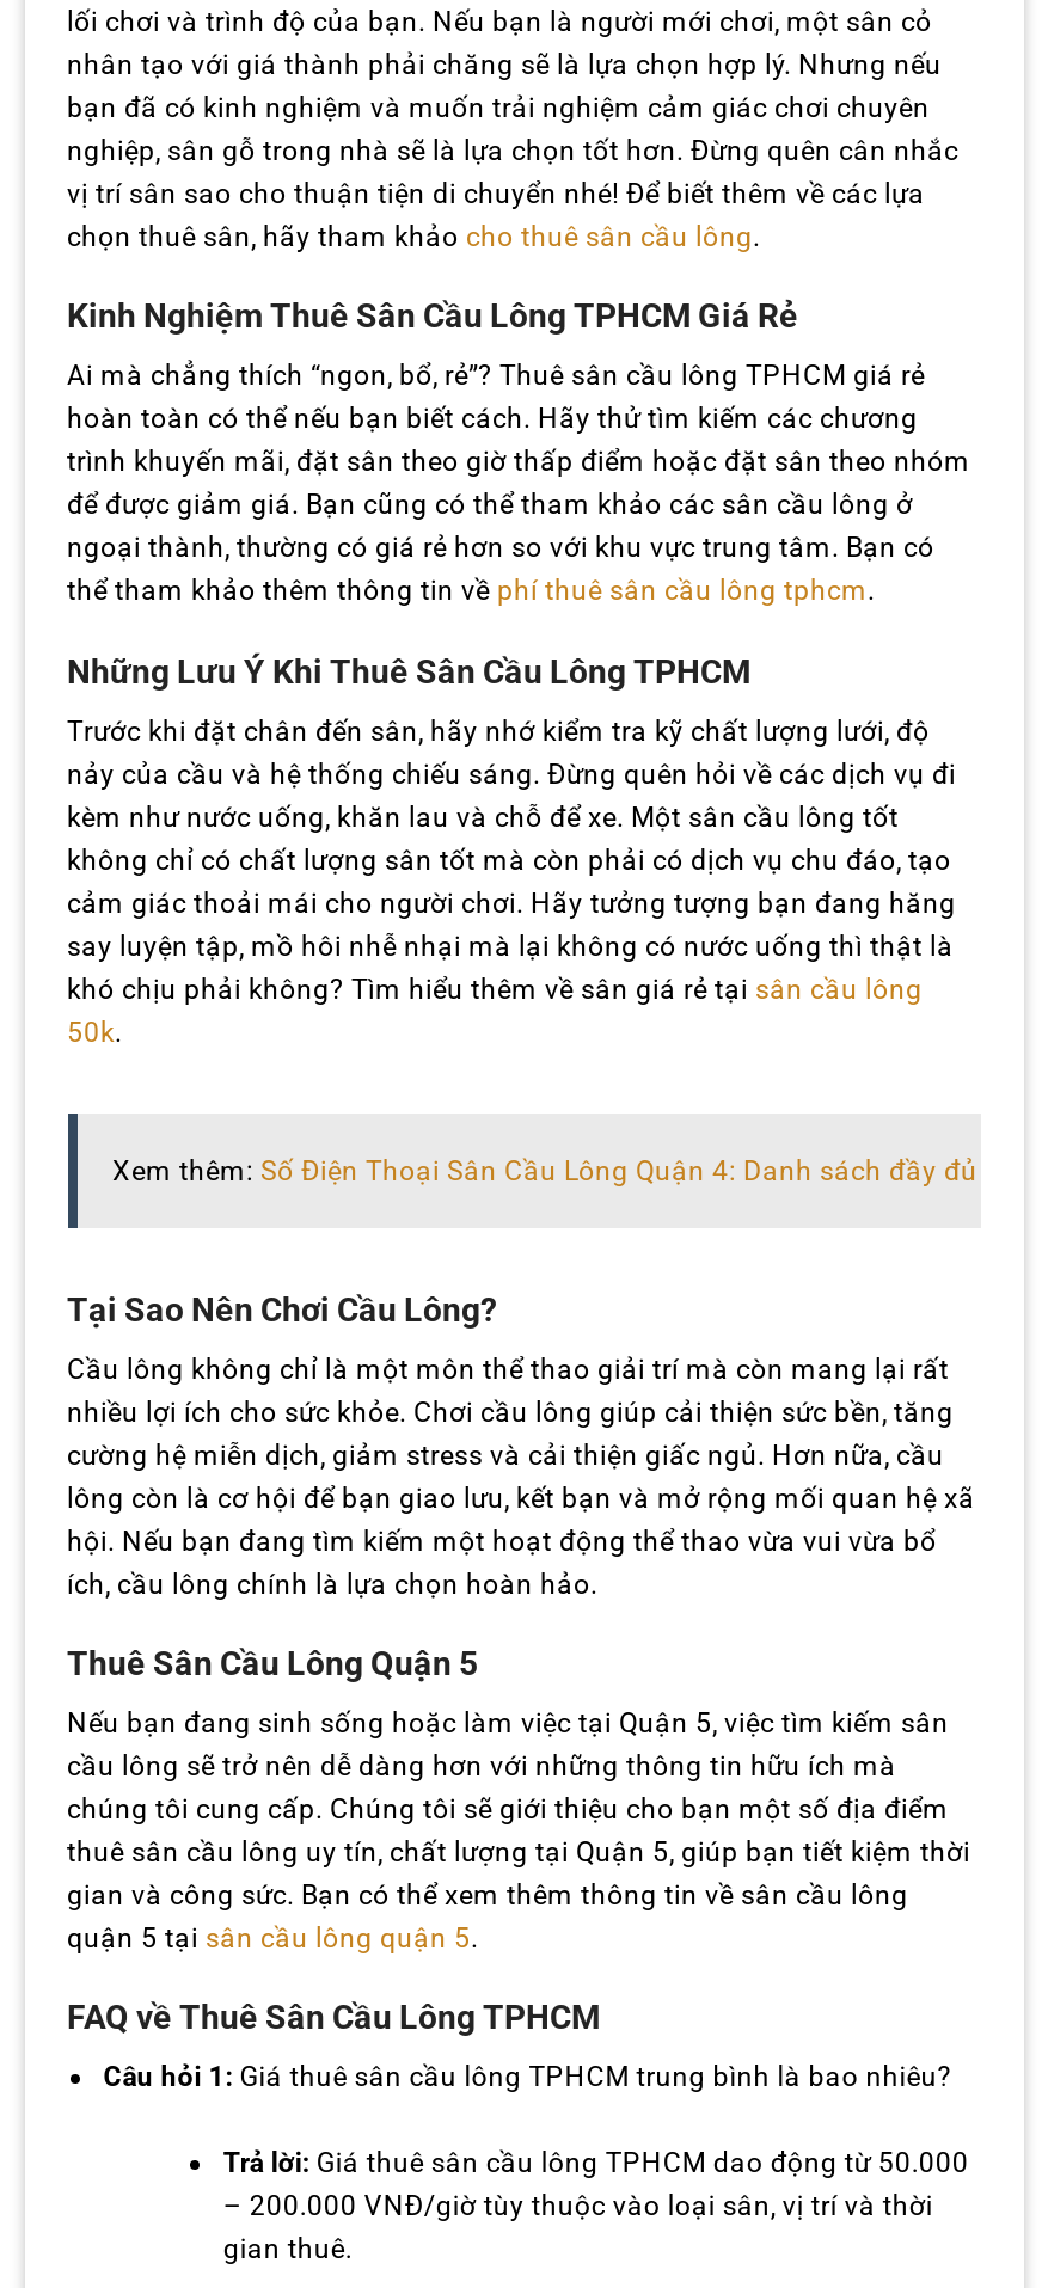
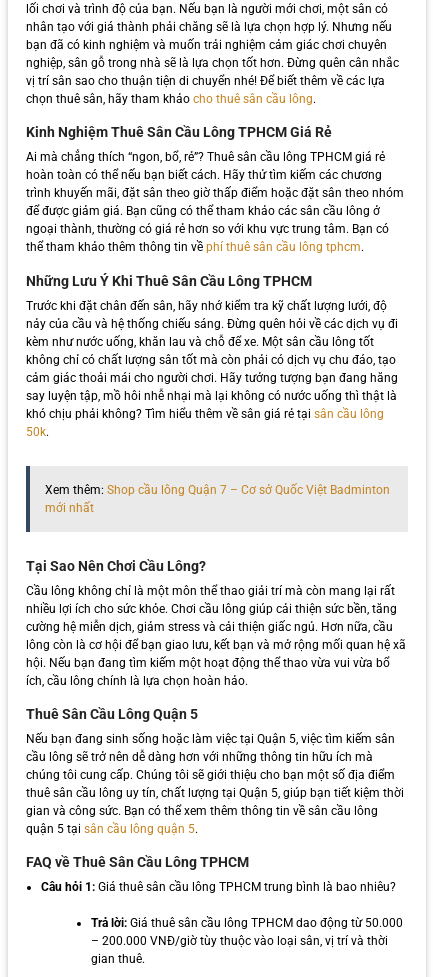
- Xem thêm: Số Điện Thoại Sân Cầu Lông Quận 4: Danh sách đầy đủ
+ Xem thêm: Shop cầu lông Quận 7 – Cơ sở Quốc Việt Badminton
+ mới nhất
